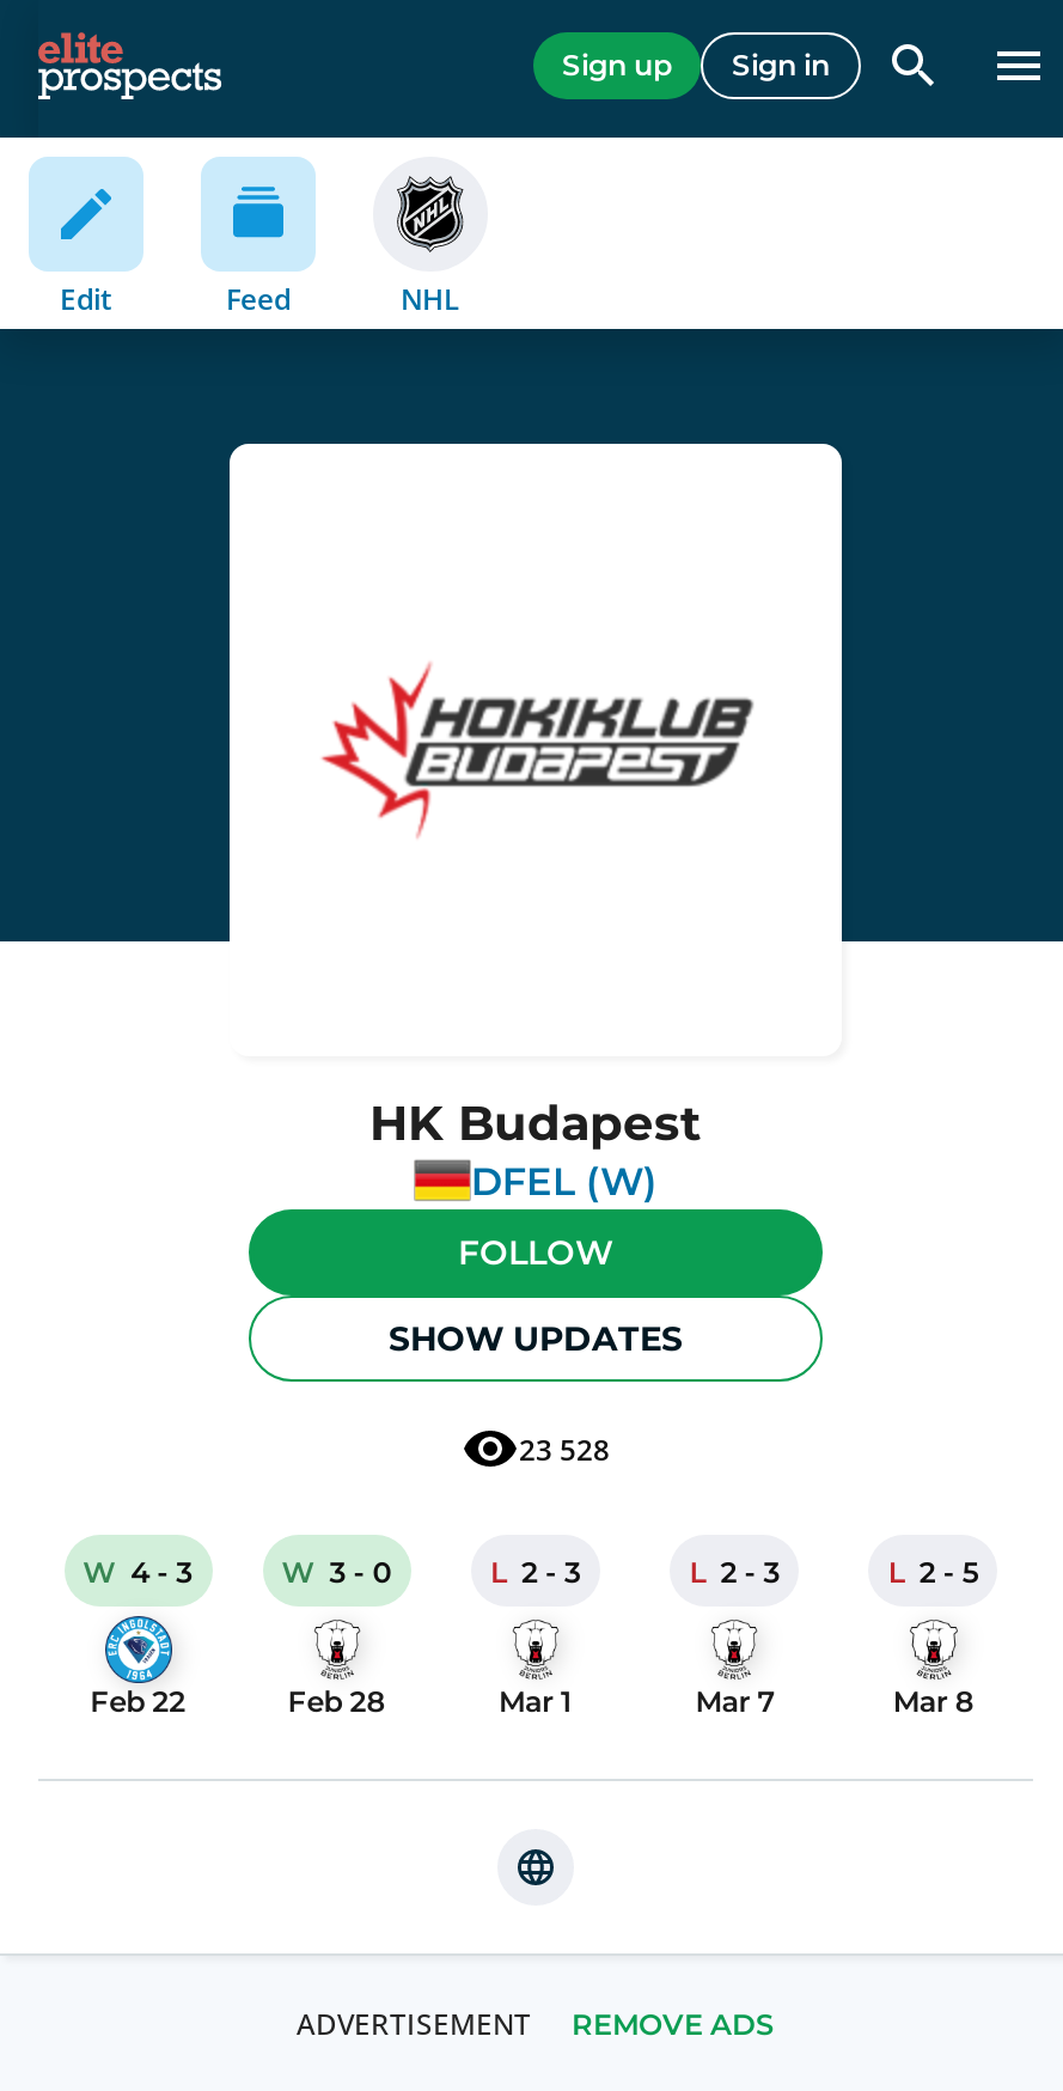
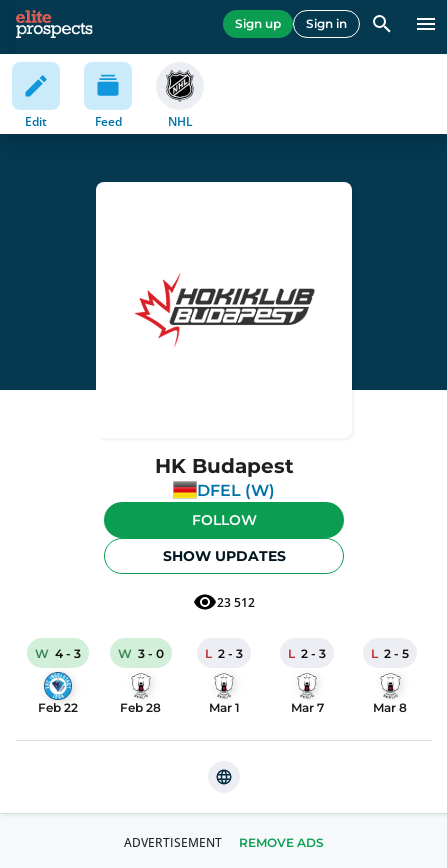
- 23 528
+ 23 512
